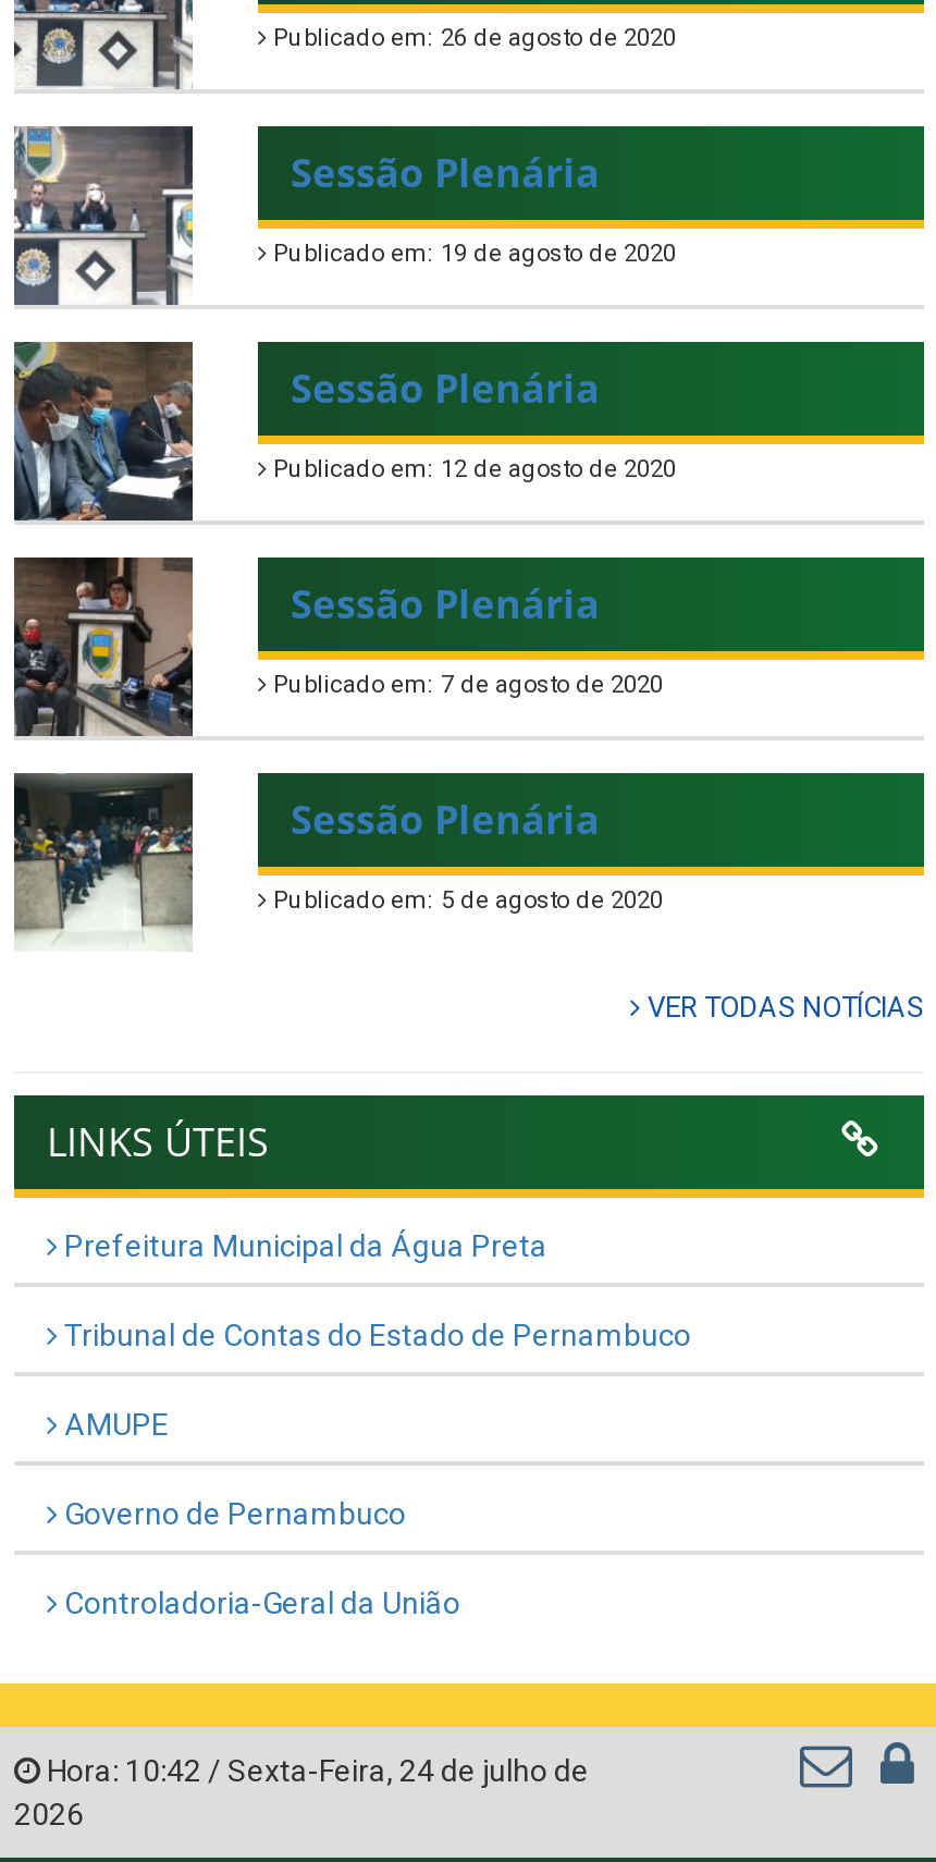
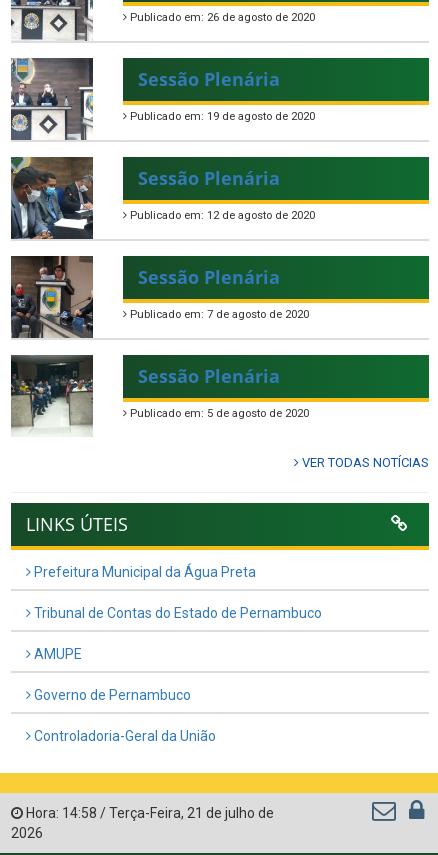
- Hora: 10:42 / Sexta-Feira, 24 de julho de
+ Hora: 14:58 / Terça-Feira, 21 de julho de
